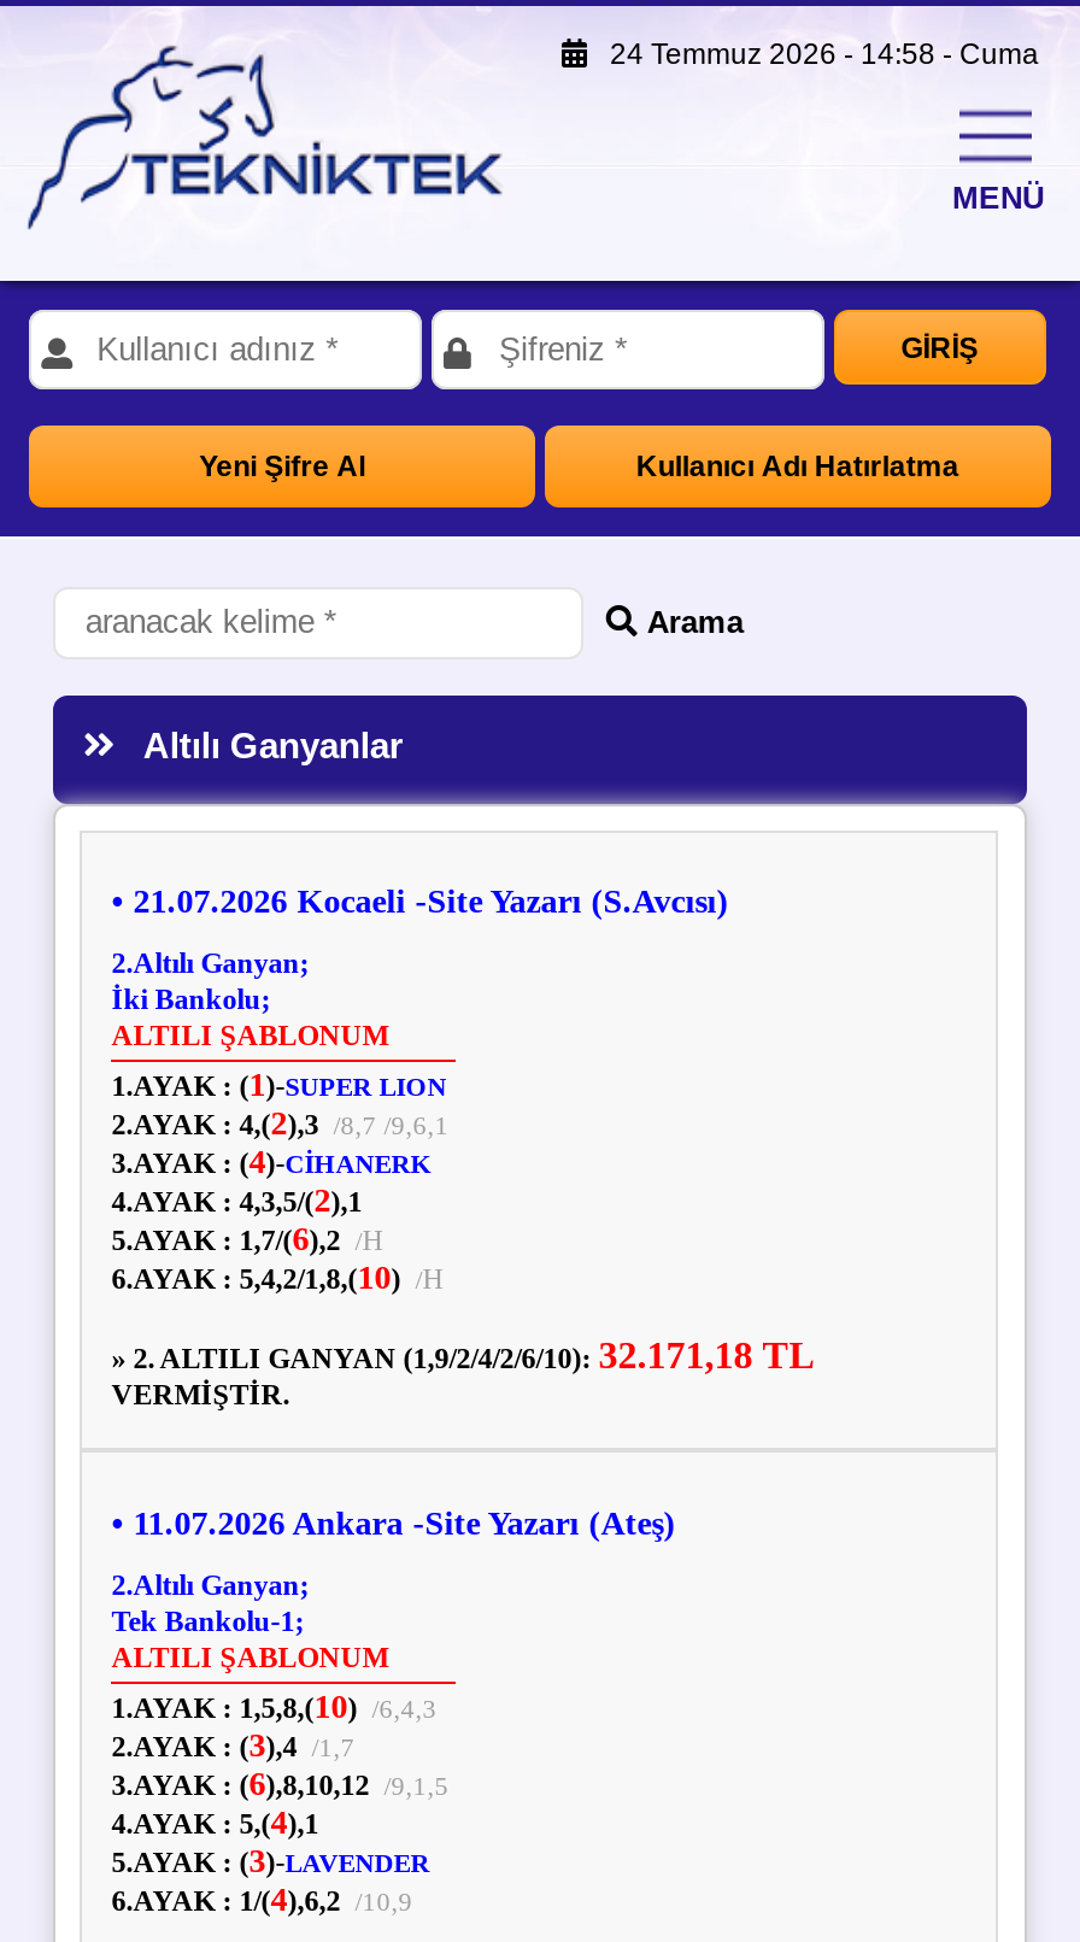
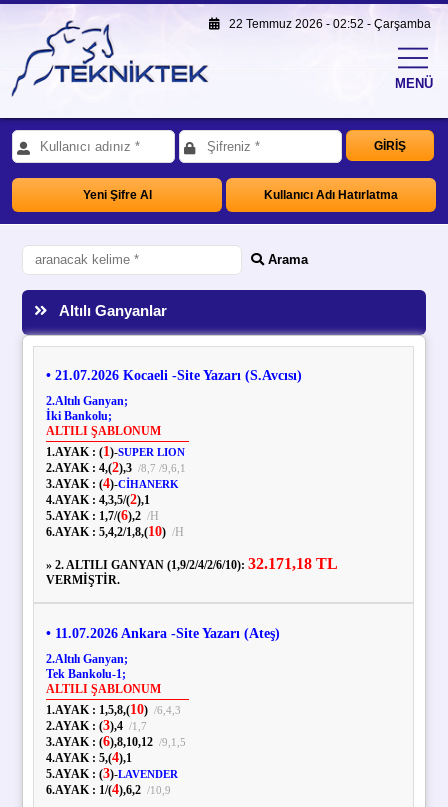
- 24 Temmuz 2026 - 14:58 - Cuma
+ 22 Temmuz 2026 - 02:52 - Çarşamba
